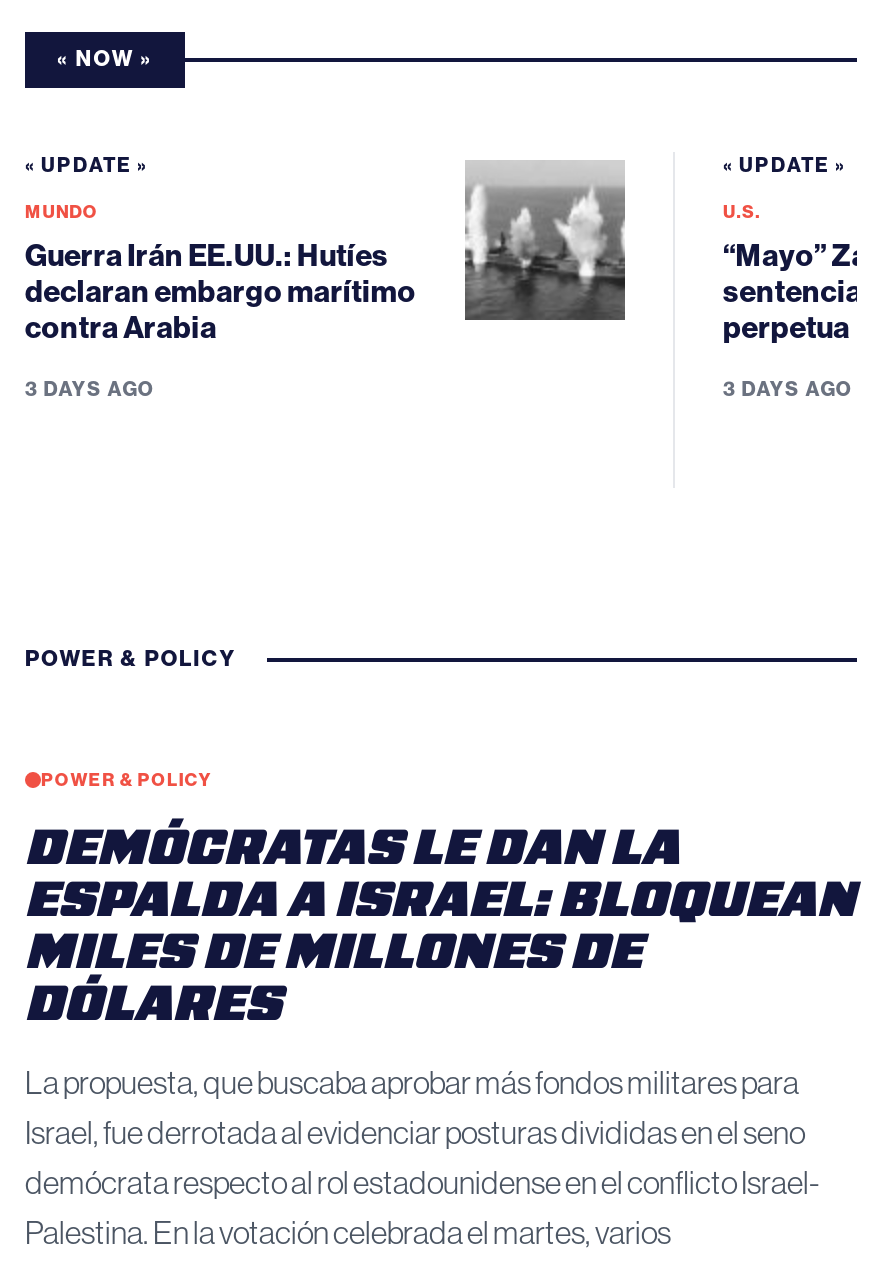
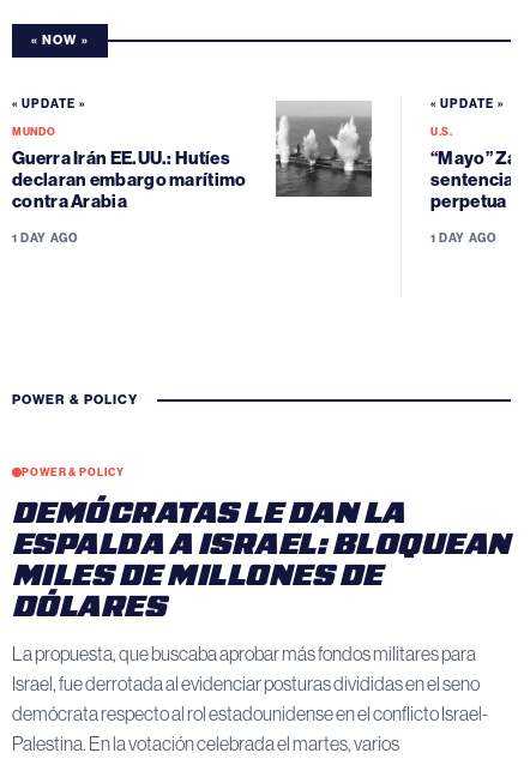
- 3 DAYS AGO
+ 1 DAY AGO

- 3 DAYS AGO
+ 1 DAY AGO
